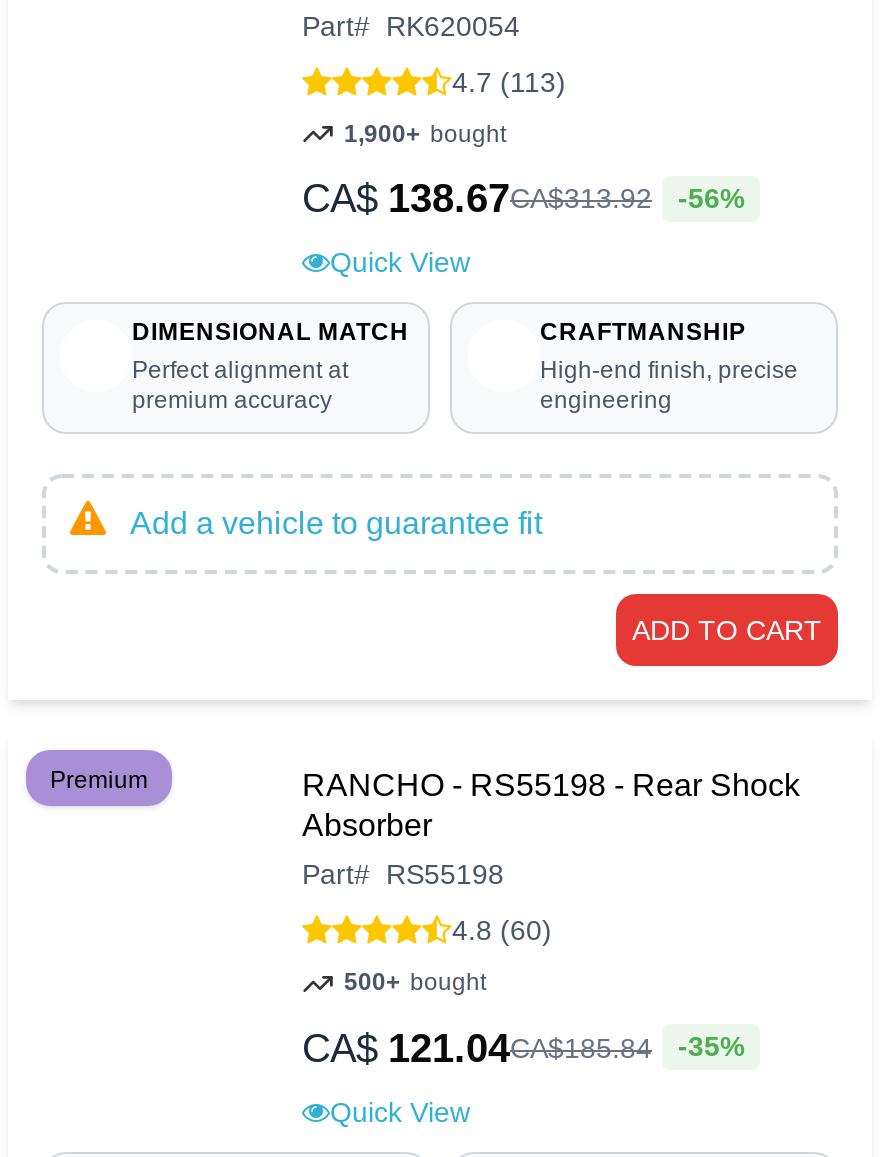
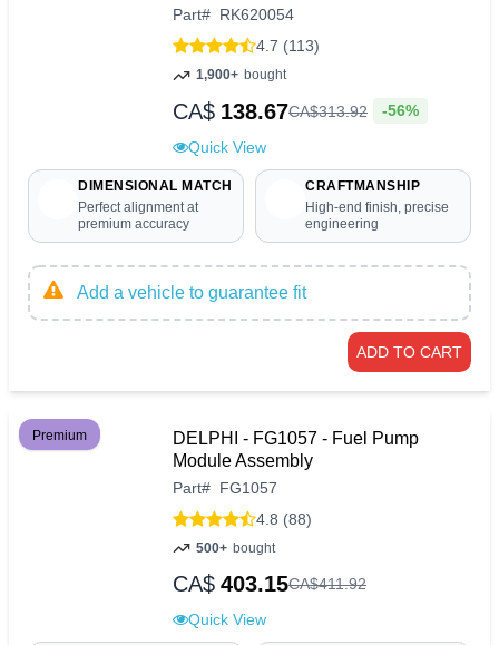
- RANCHO - RS55198 - Rear Shock
- Absorber
+ DELPHI - FG1057 - Fuel Pump
+ Module Assembly

- Part#RS55198
+ Part#FG1057

- 4.8 (60)
+ 4.8 (88)

- CA$ 121.04CA$185.84
- -35%
+ CA$ 403.15CA$411.92
